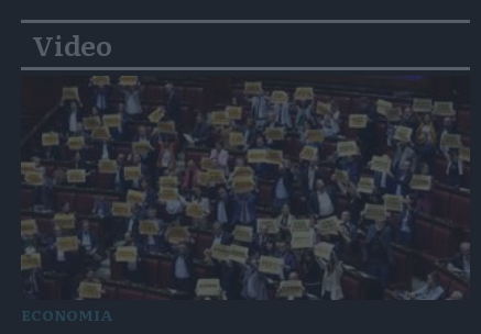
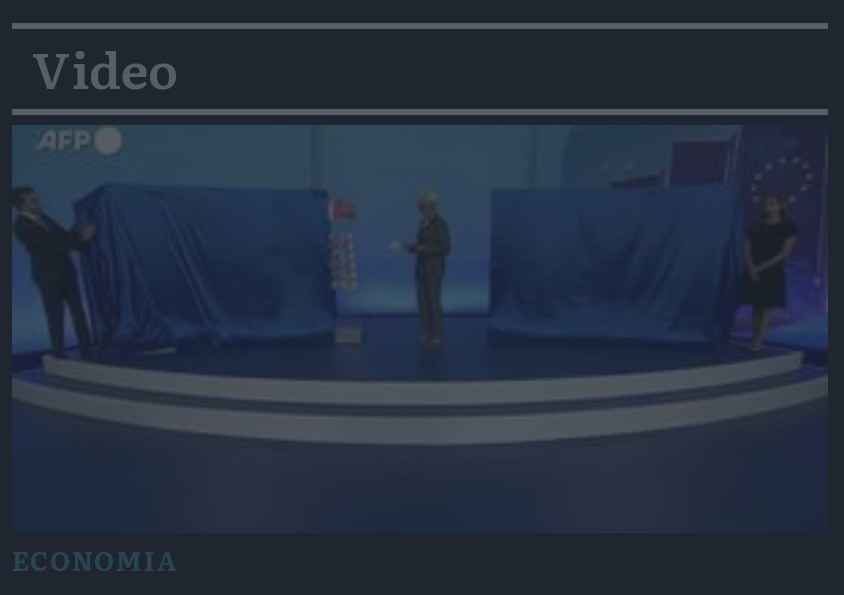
- [image]
+ [image]
